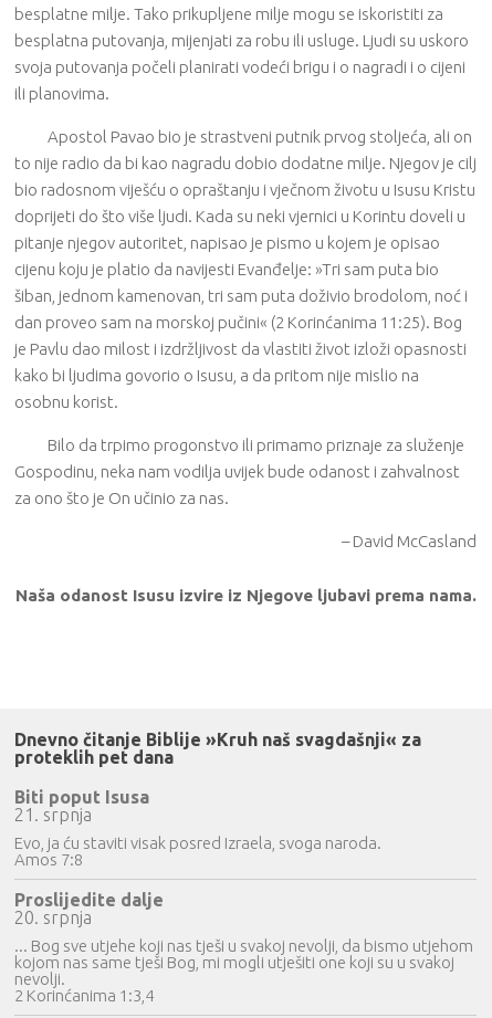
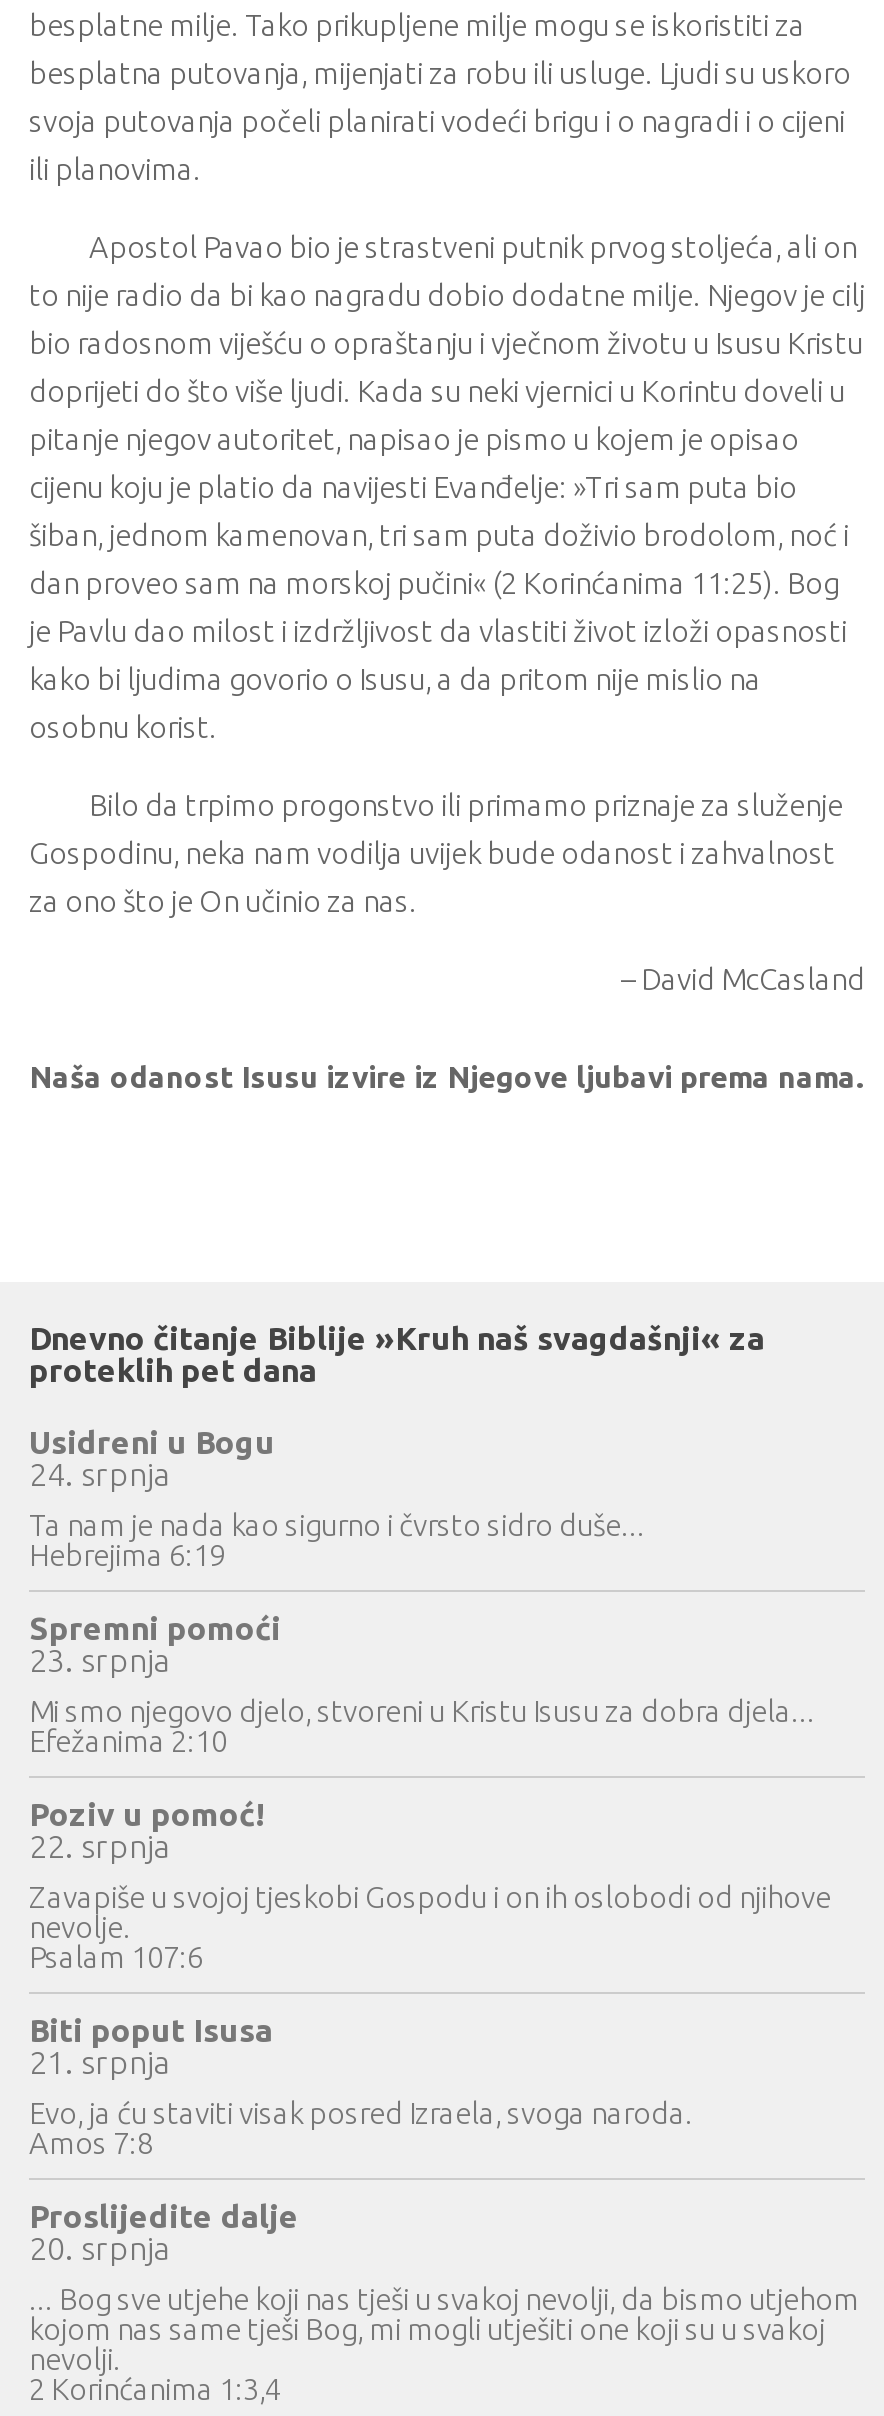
+ Usidreni u Bogu
+ 24. srpnja
+ Ta nam je nada kao sigurno i čvrsto sidro duše...
+ Hebrejima 6:19
+ Spremni pomoći
+ 23. srpnja
+ Mi smo njegovo djelo, stvoreni u Kristu Isusu za dobra djela...
+ Efežanima 2:10
+ Poziv u pomoć!
+ 22. srpnja
+ Zavapiše u svojoj tjeskobi Gospodu i on ih oslobodi od njihove
+ nevolje.
+ Psalam 107:6
